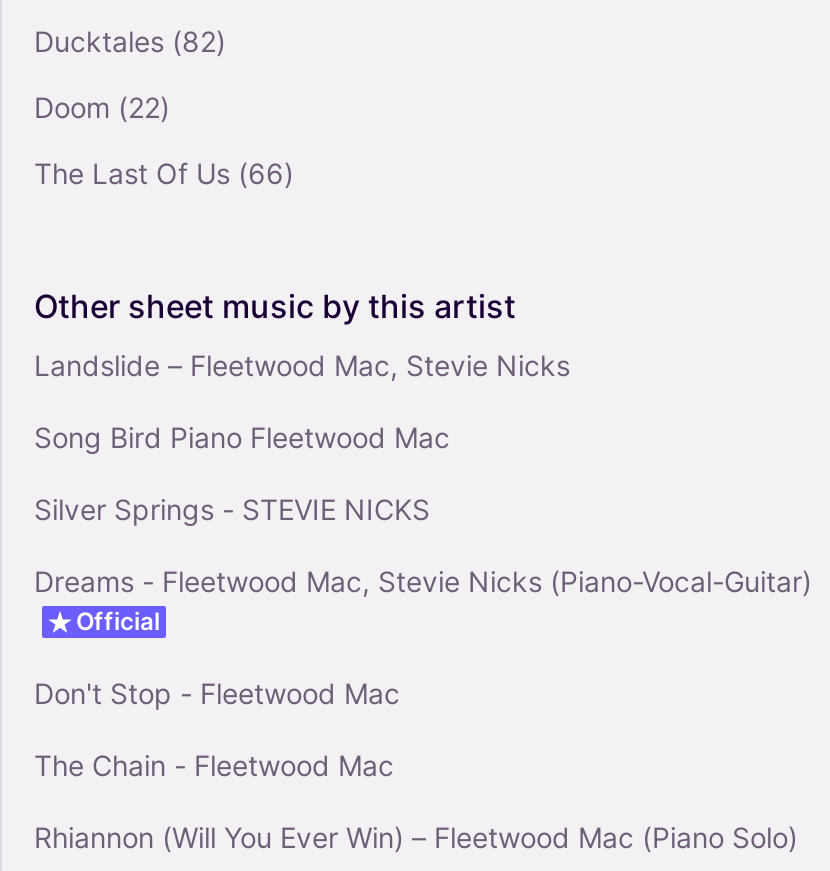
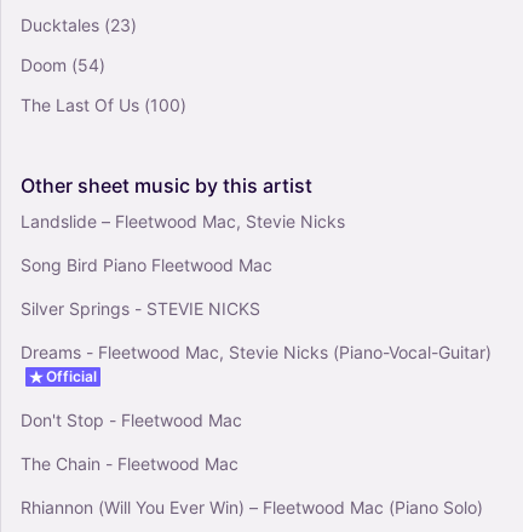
- Ducktales (82)
+ Ducktales (23)

- Doom (22)
+ Doom (54)

- The Last Of Us (66)
+ The Last Of Us (100)
